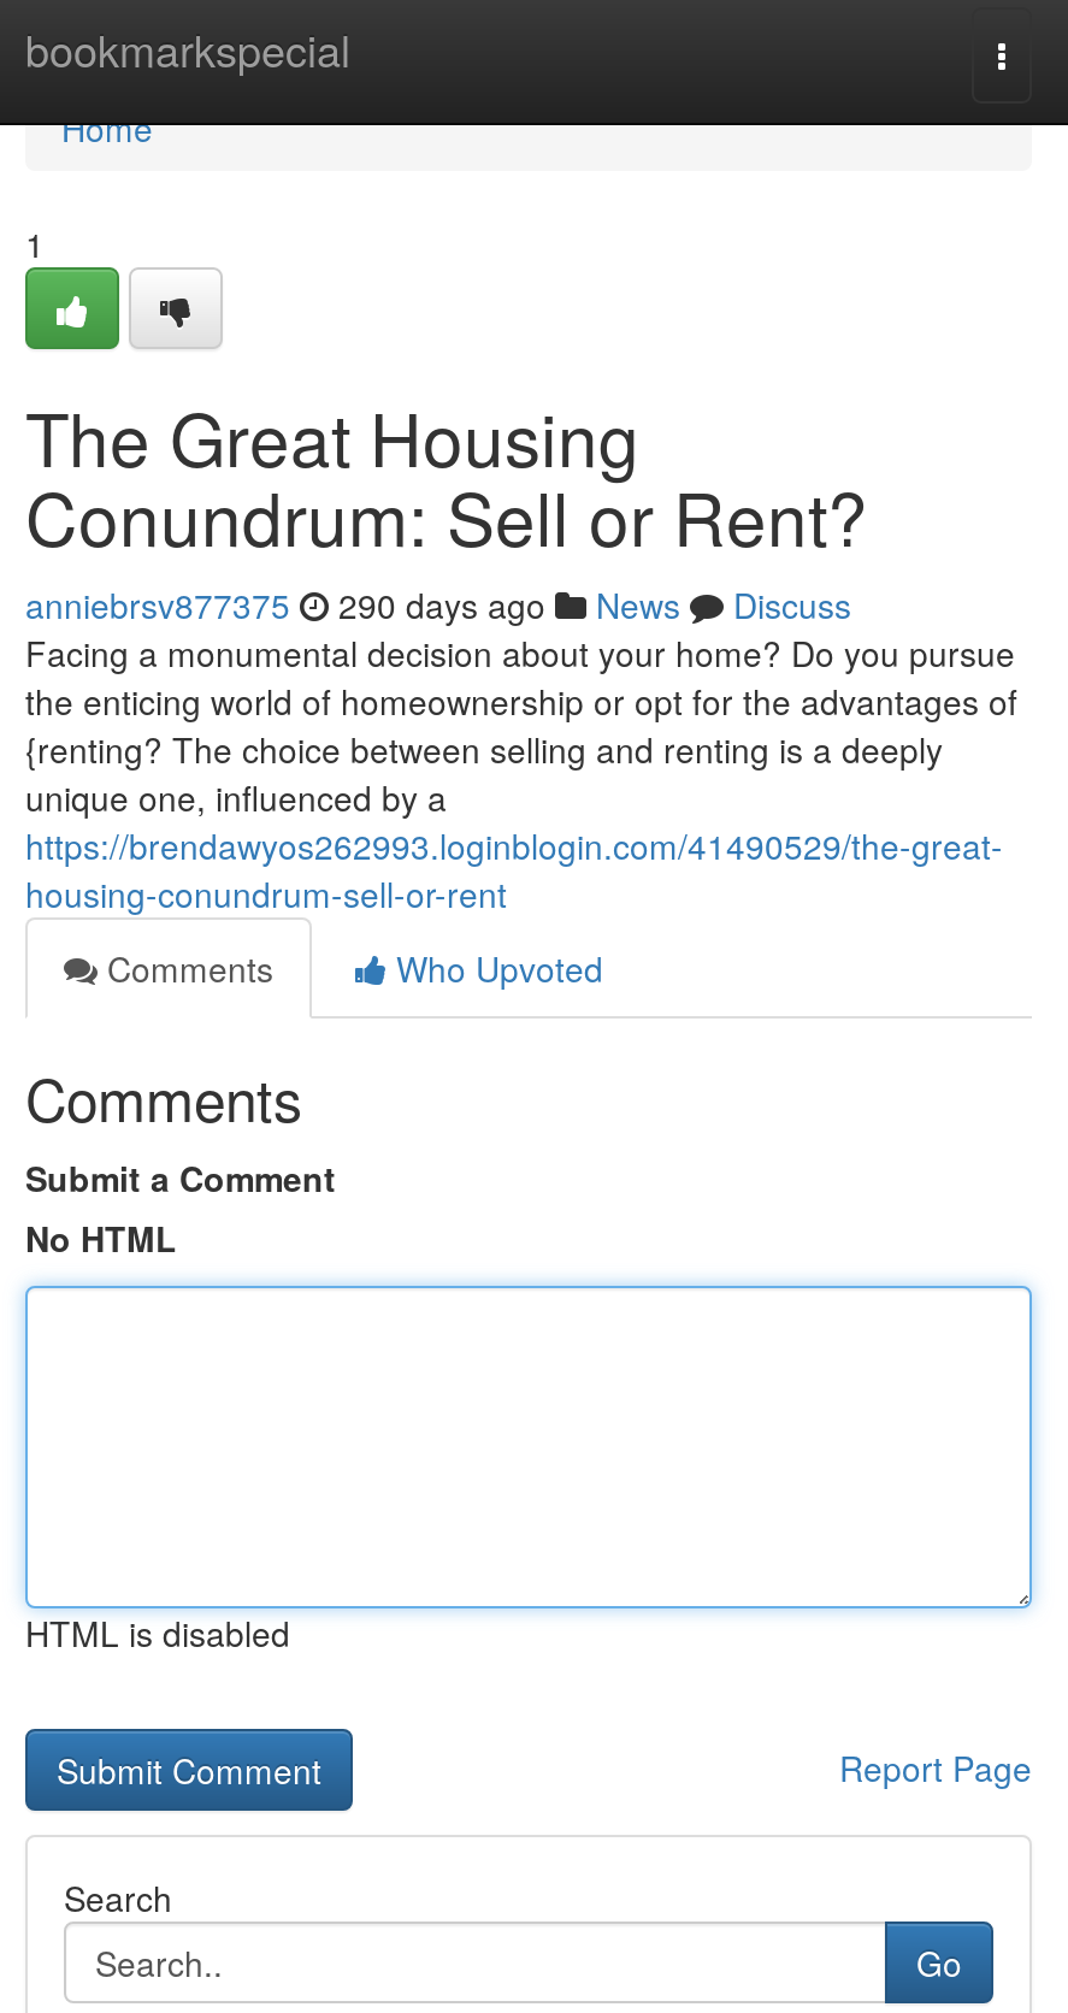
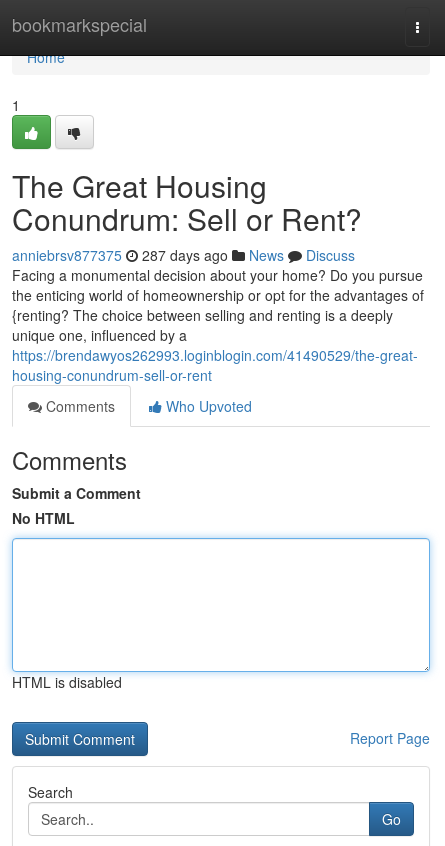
- anniebrsv877375 290 days ago News Discuss
+ anniebrsv877375 287 days ago News Discuss
